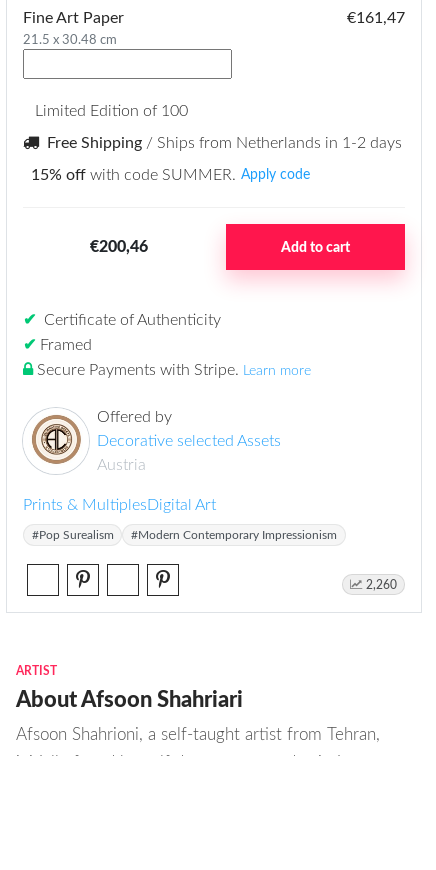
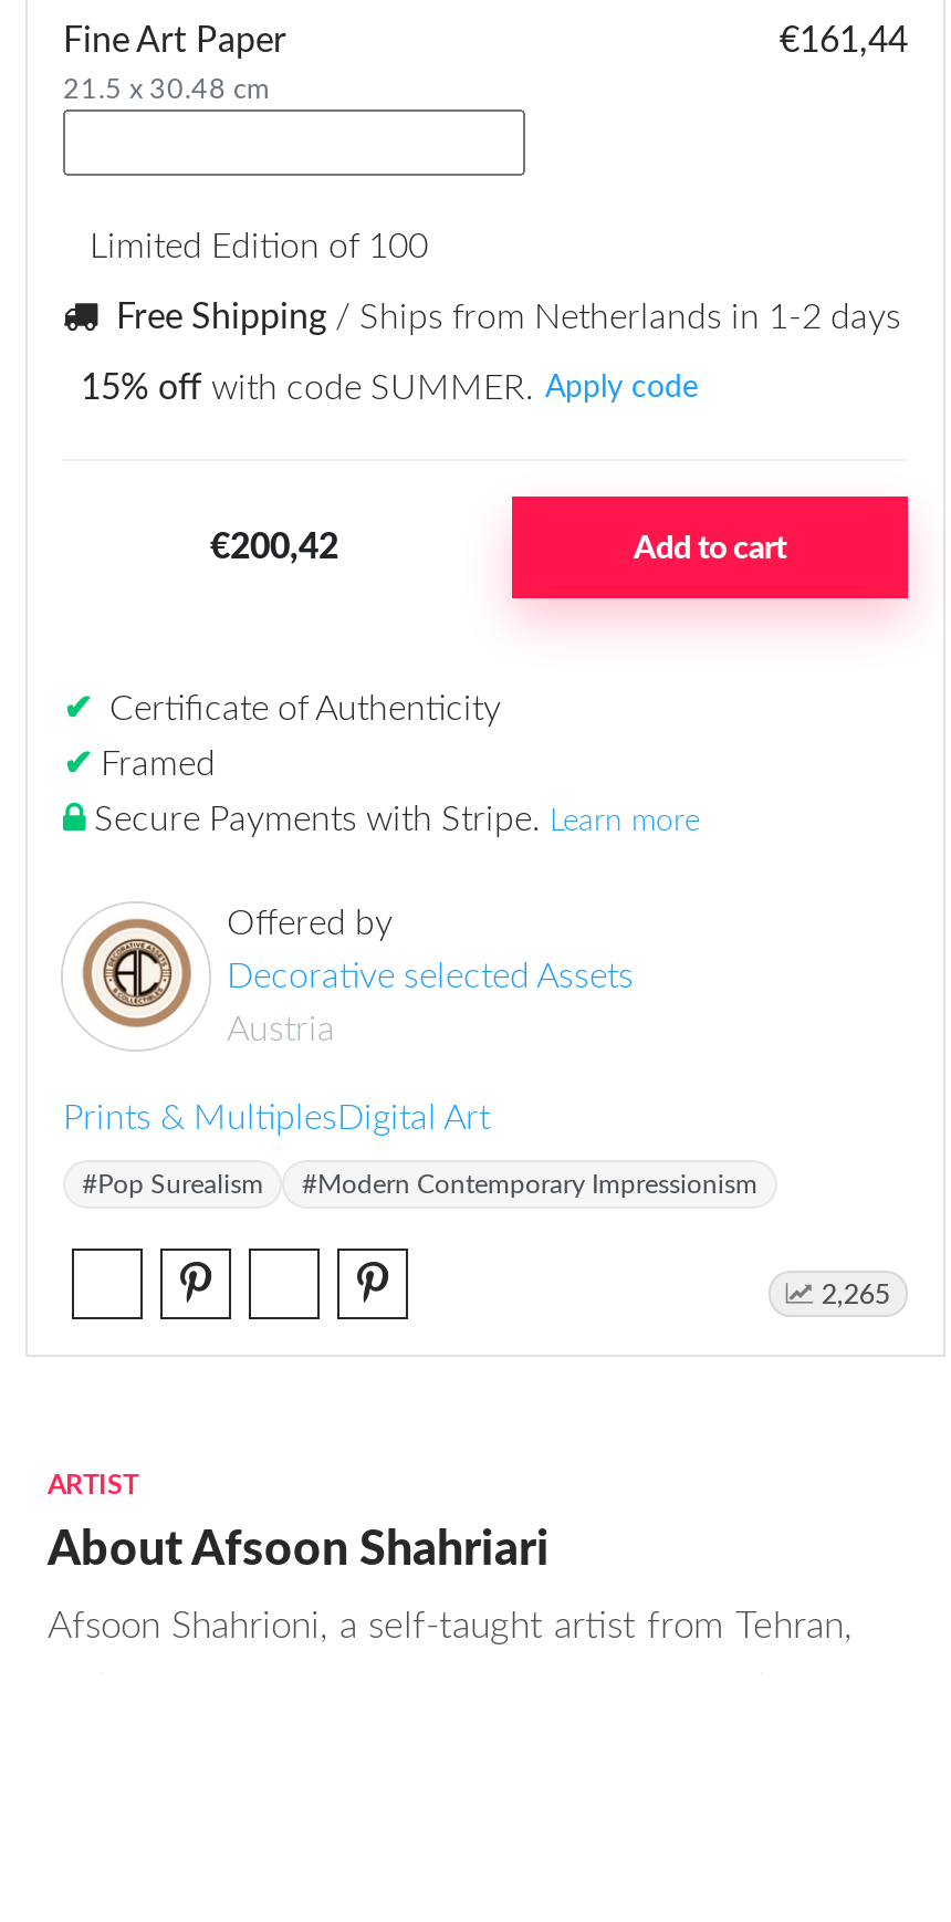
- €161,47
+ €161,44

- €200,46
+ €200,42

- 2,260
+ 2,265
